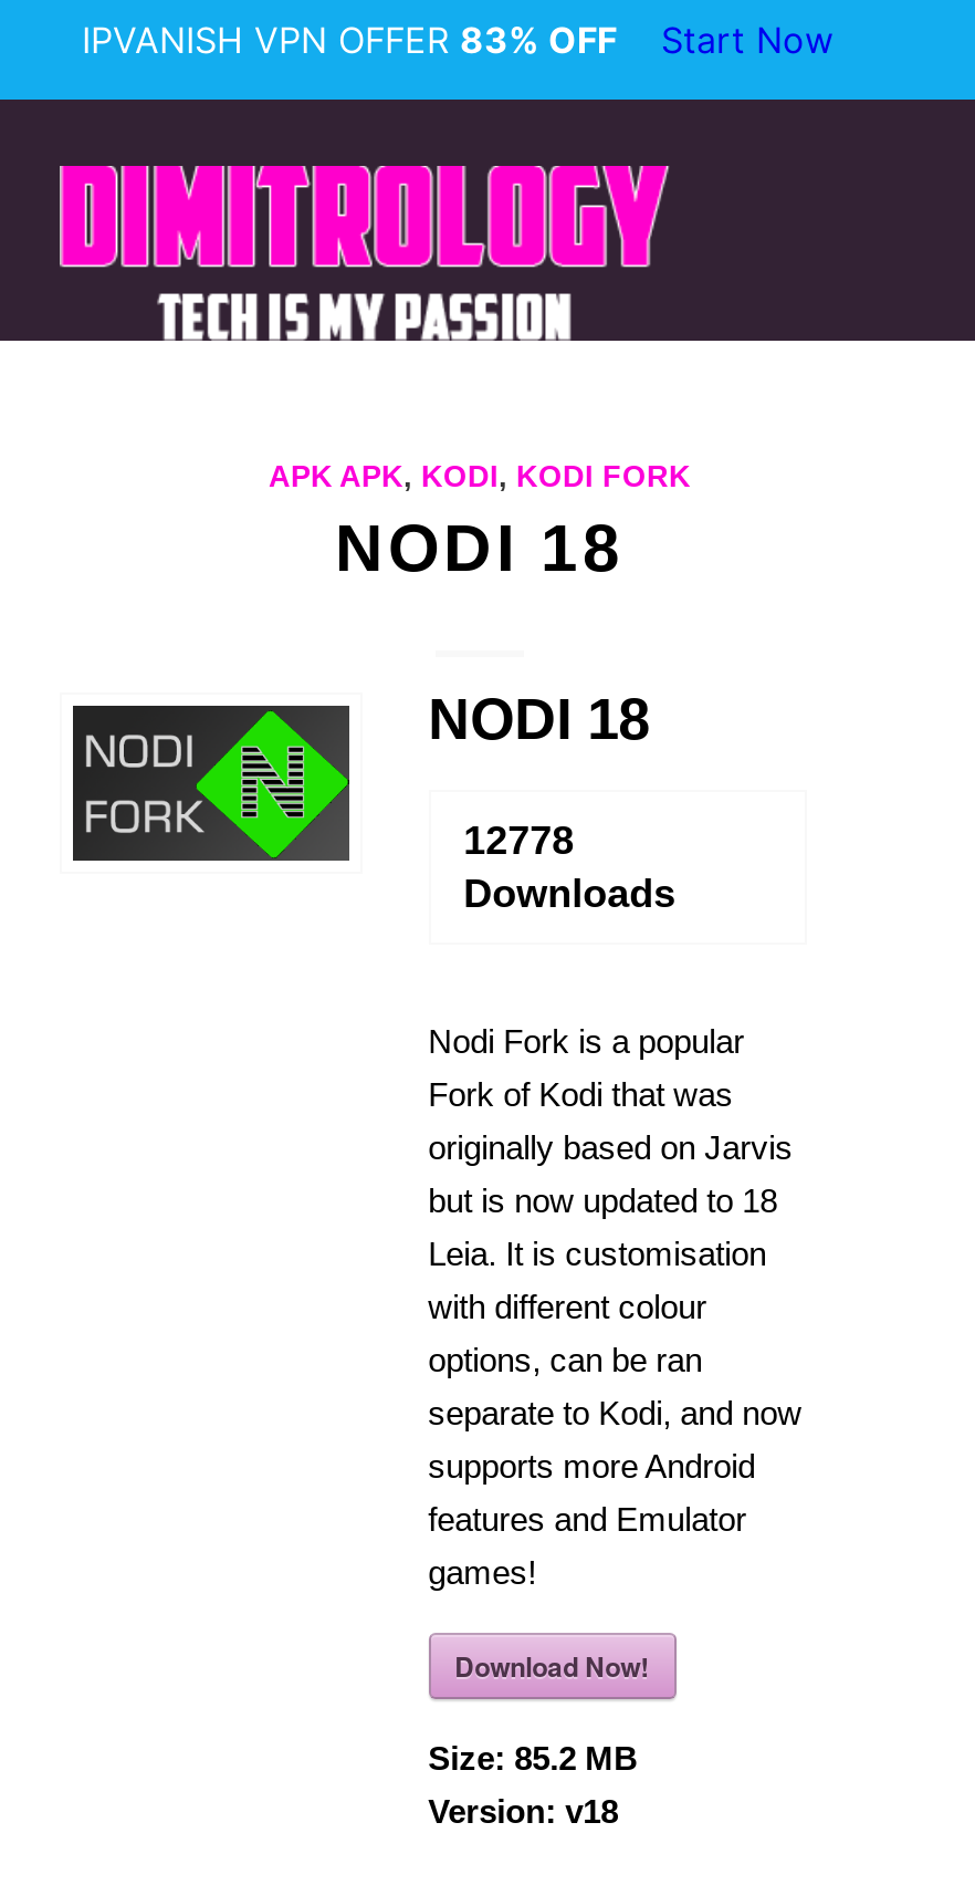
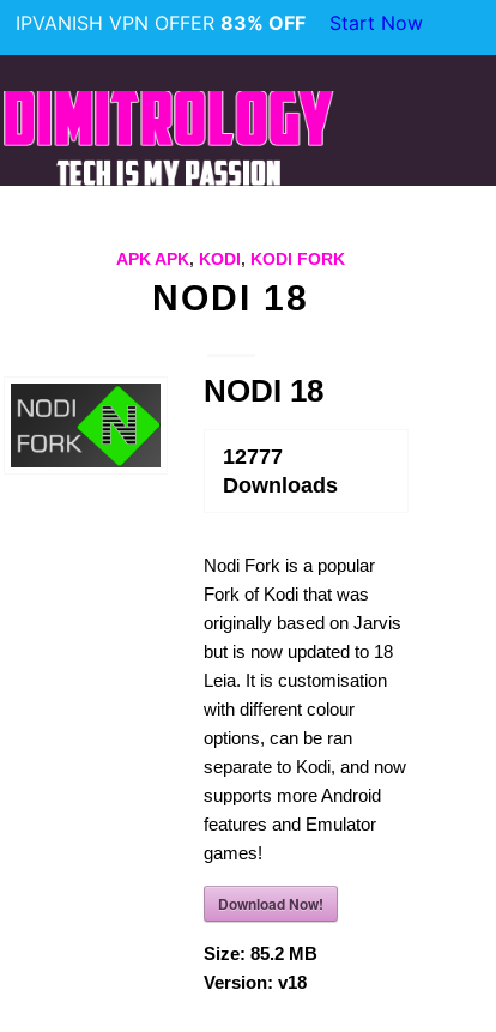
- 12778
+ 12777
